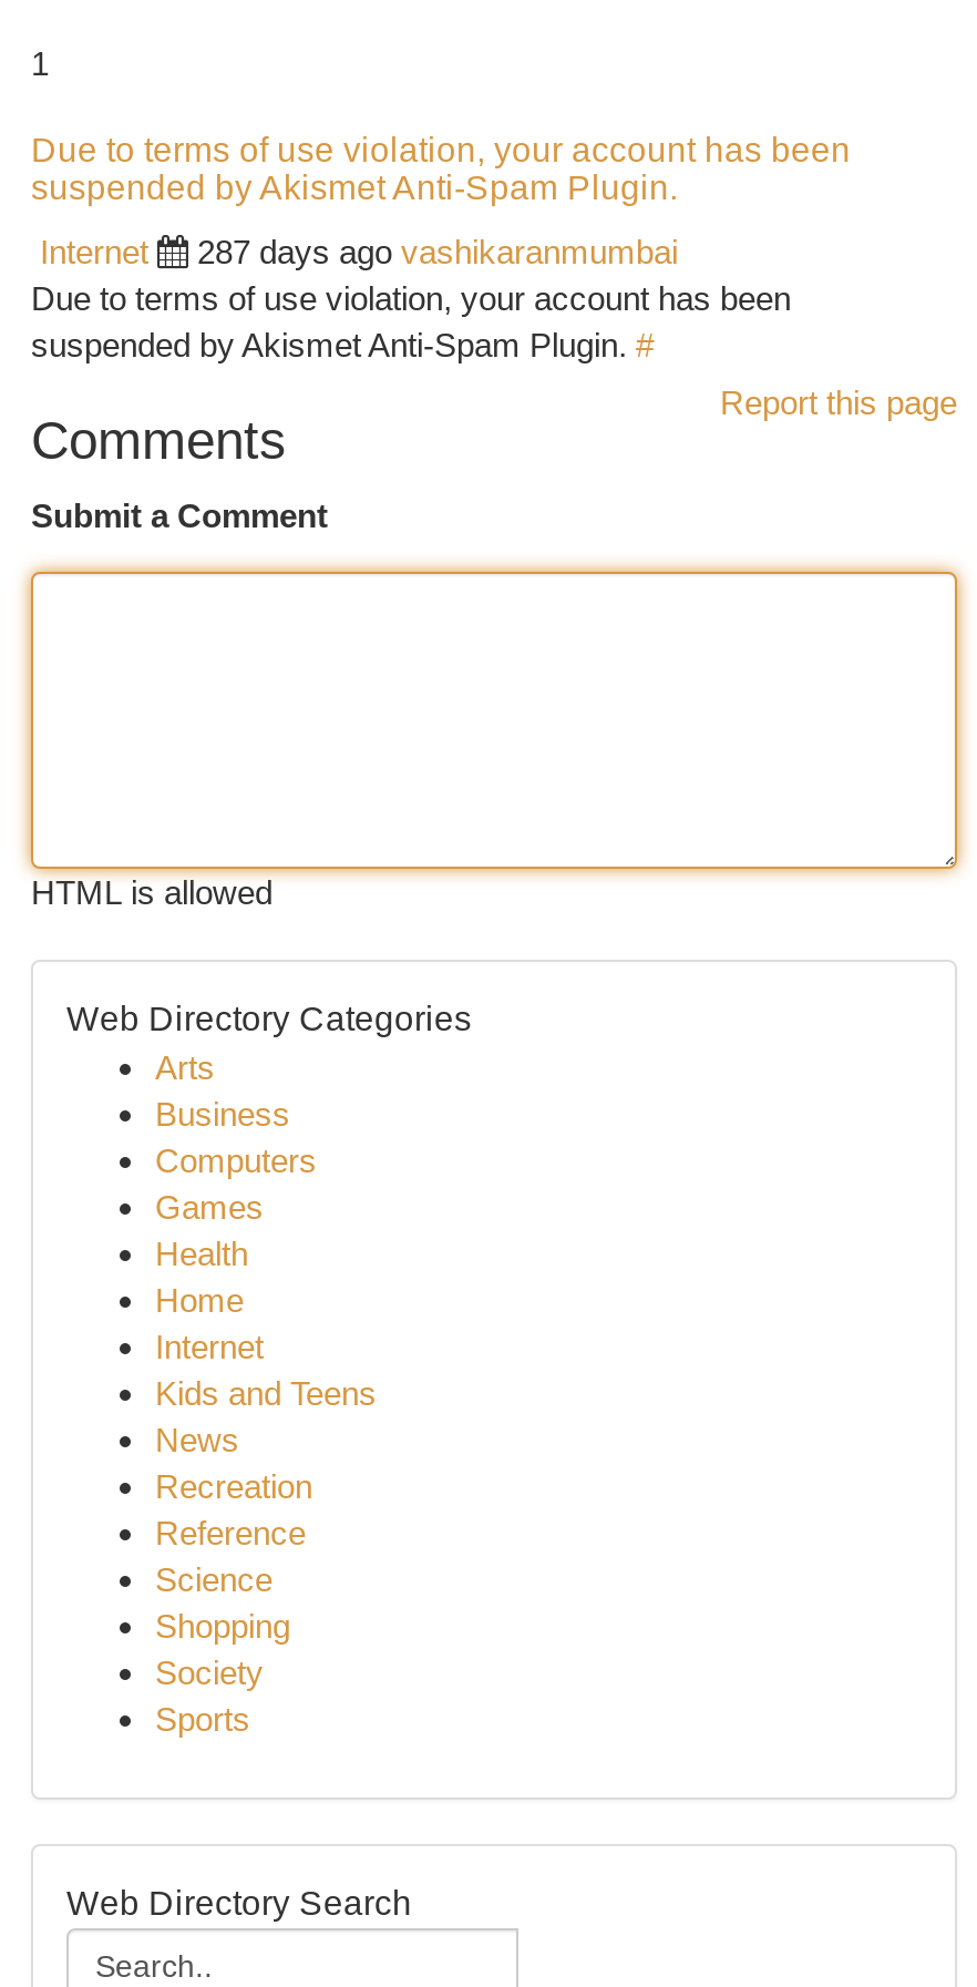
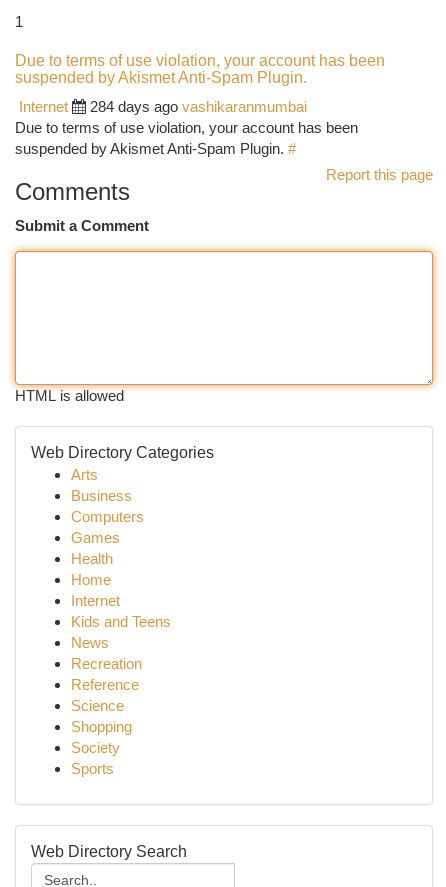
- 287 days ago vashikaranmumbai
+ 284 days ago vashikaranmumbai
